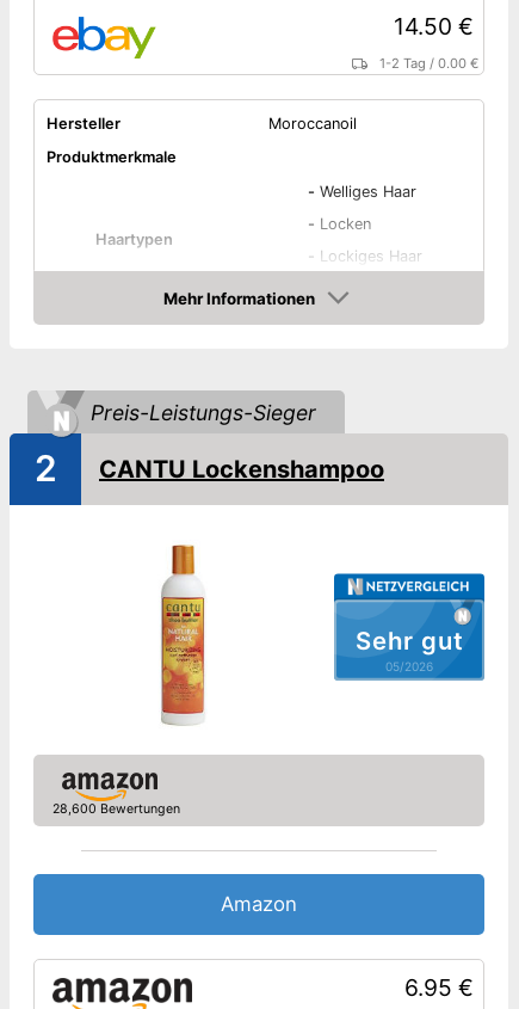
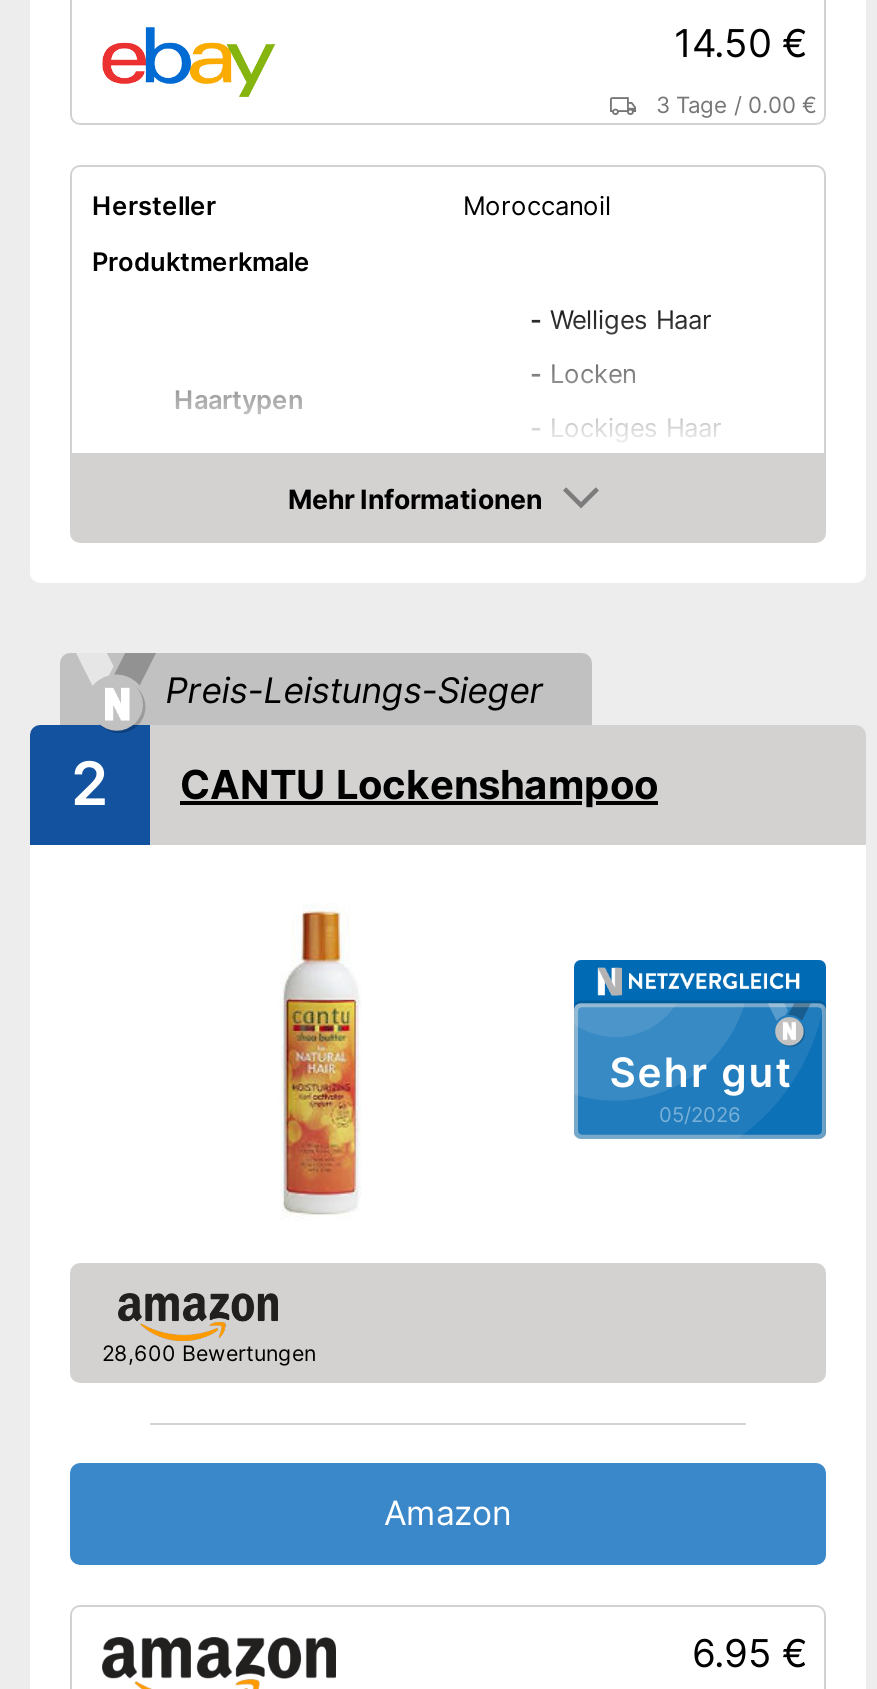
- 1-2 Tag / 0.00 €
+ 3 Tage / 0.00 €
